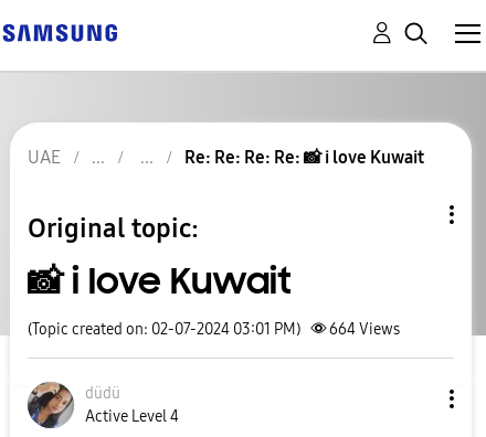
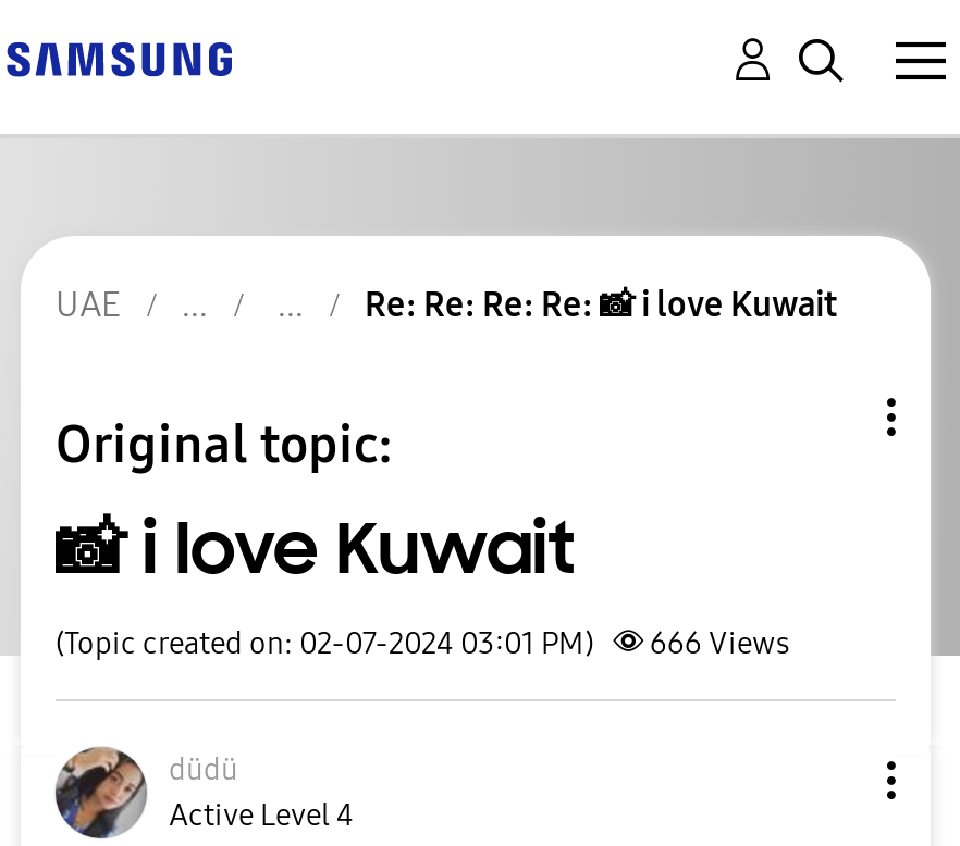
- (Topic created on: 02-07-2024 03:01 PM) 664 Views
+ (Topic created on: 02-07-2024 03:01 PM) 666 Views
